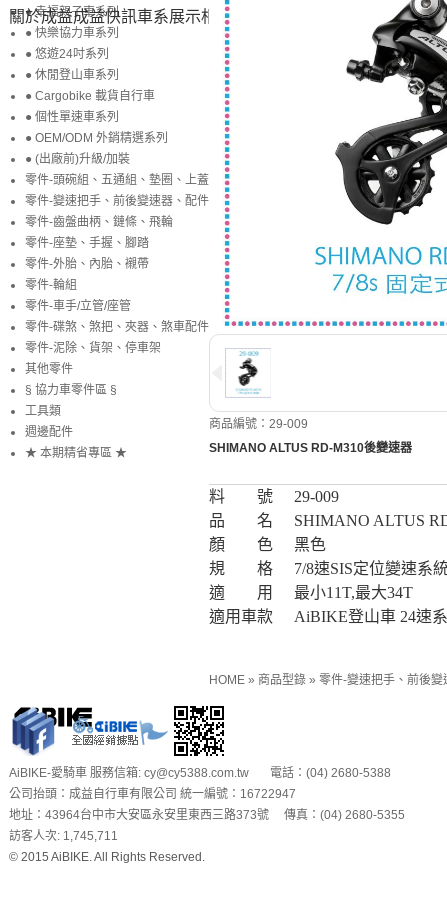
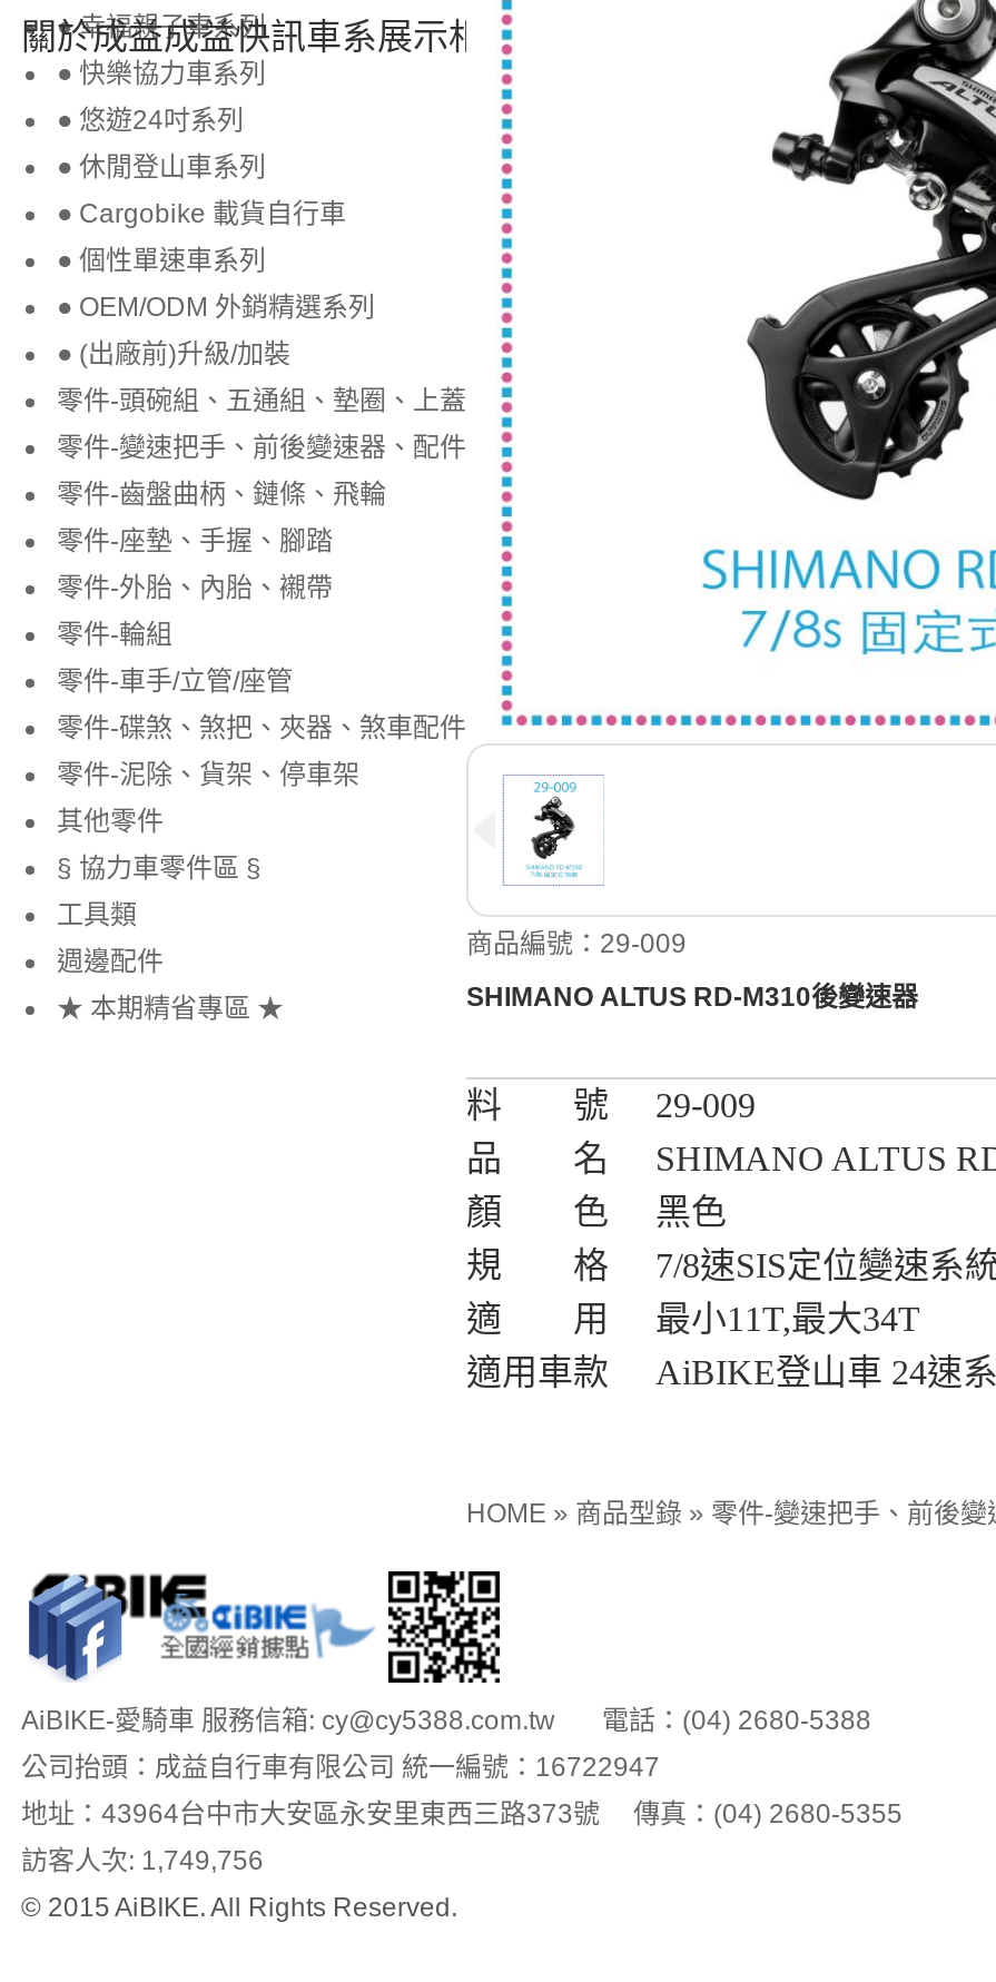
- 訪客人次: 1,745,711
+ 訪客人次: 1,749,756
